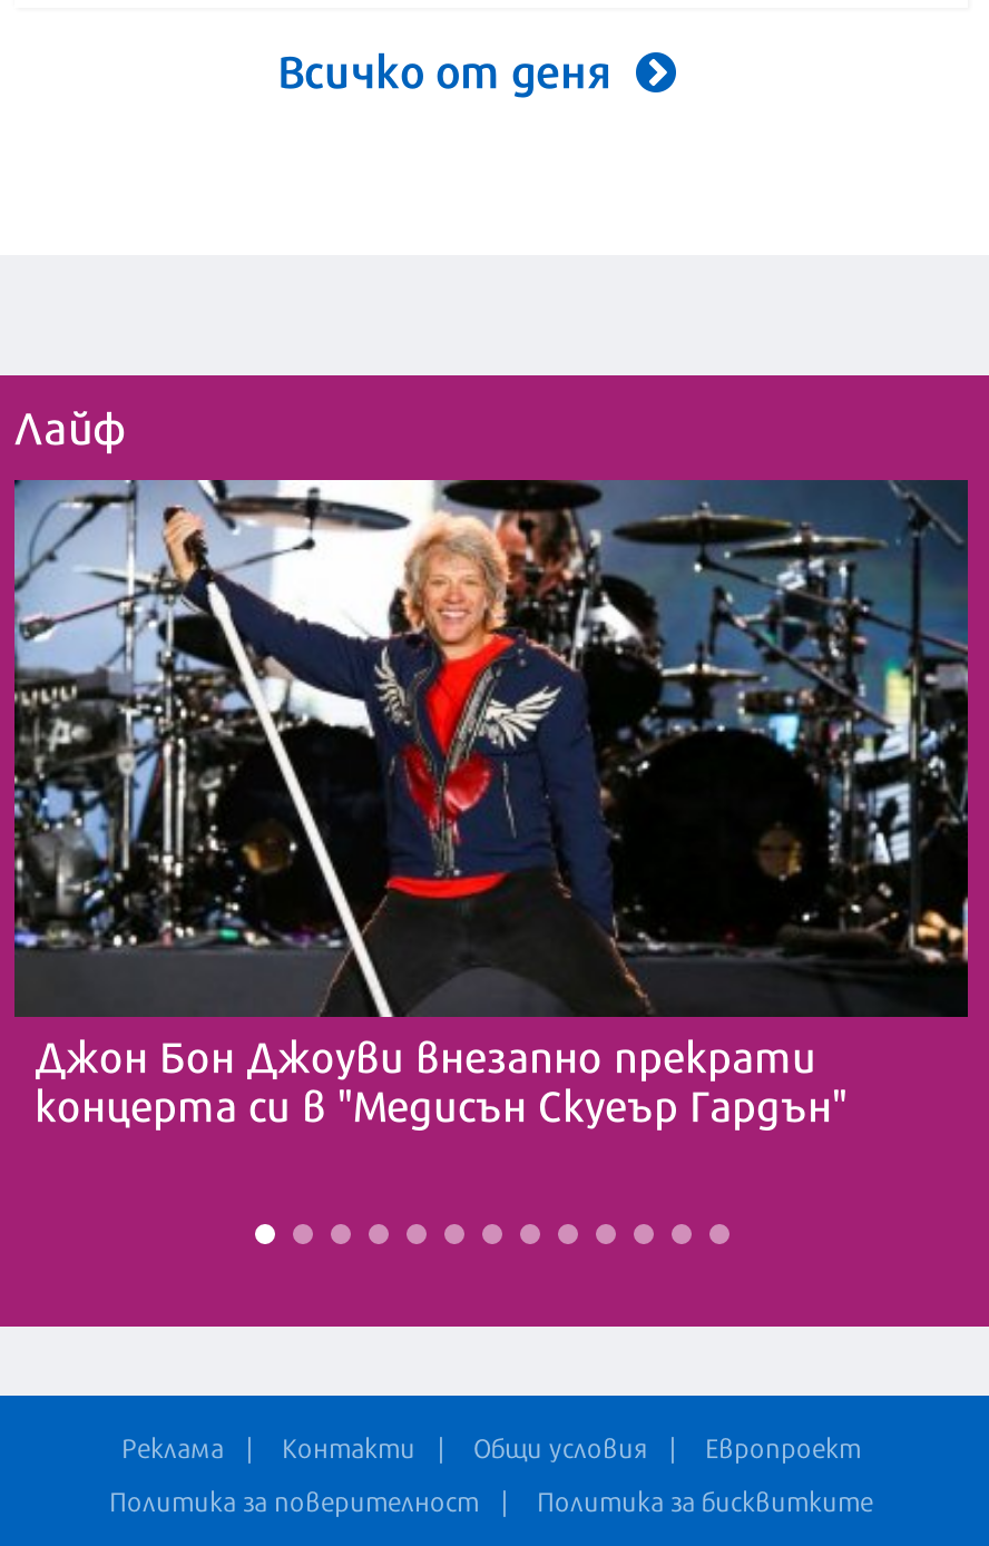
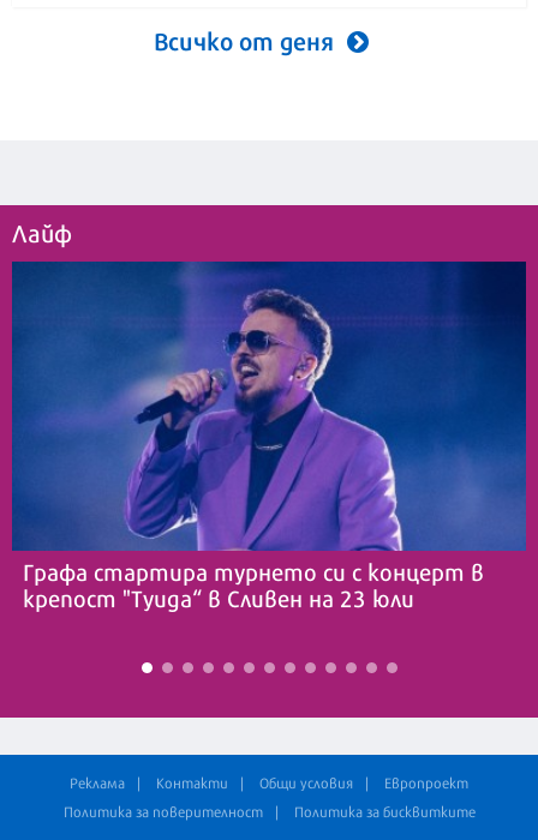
- [image]
- Джон Бон Джоуви внезапно прекрати
- концерта си в "Медисън Скуеър Гардън"
+ [image]
+ Графа стартира турнето си с концерт в
+ крепост "Туида“ в Сливен на 23 юли
